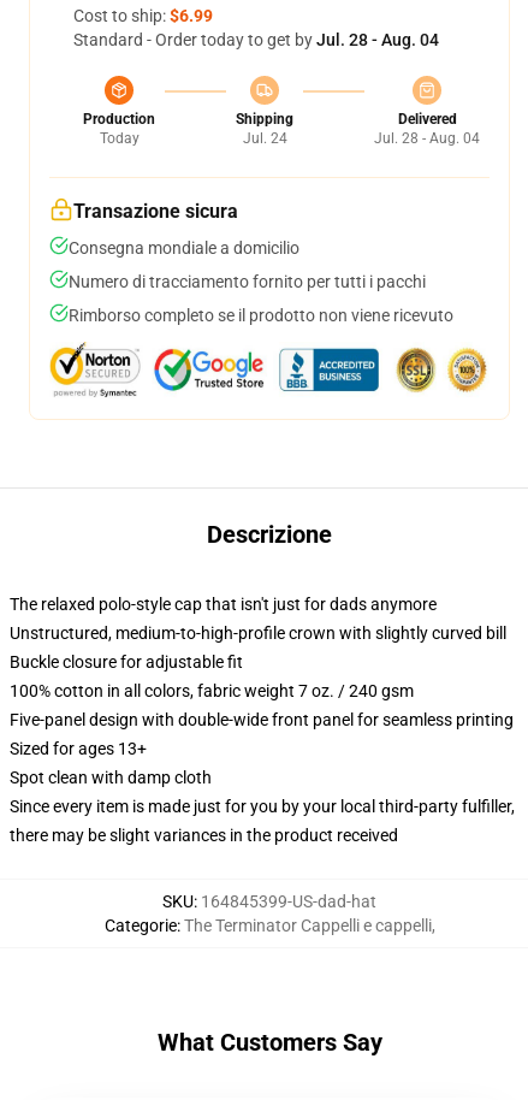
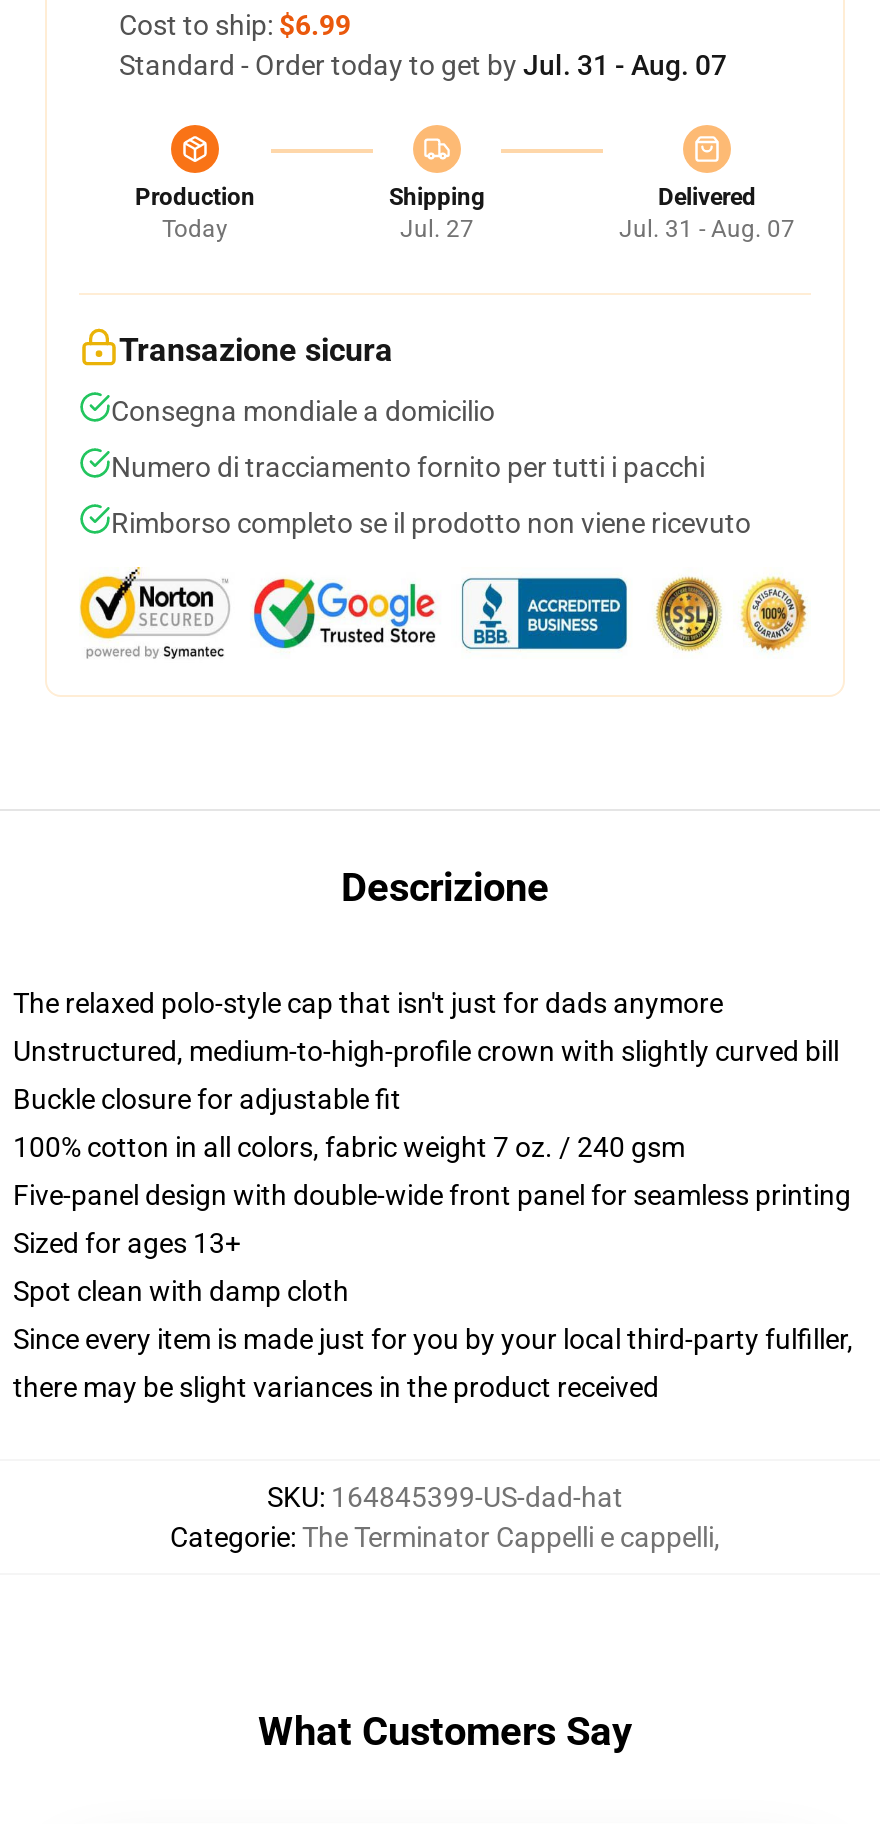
- Standard - Order today to get by Jul. 28 - Aug. 04
+ Standard - Order today to get by Jul. 31 - Aug. 07

- Jul. 24
+ Jul. 27

- Jul. 28 - Aug. 04
+ Jul. 31 - Aug. 07
